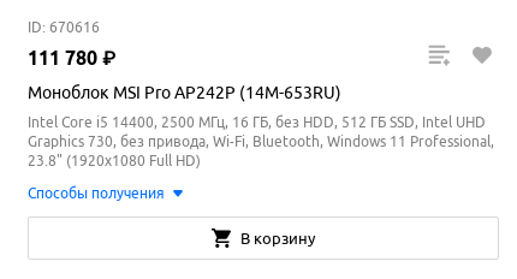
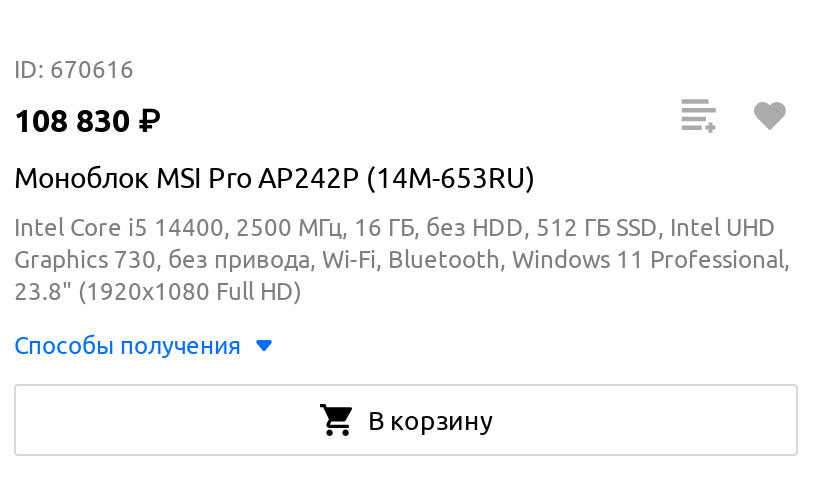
- 111 780 ₽
+ 108 830 ₽
